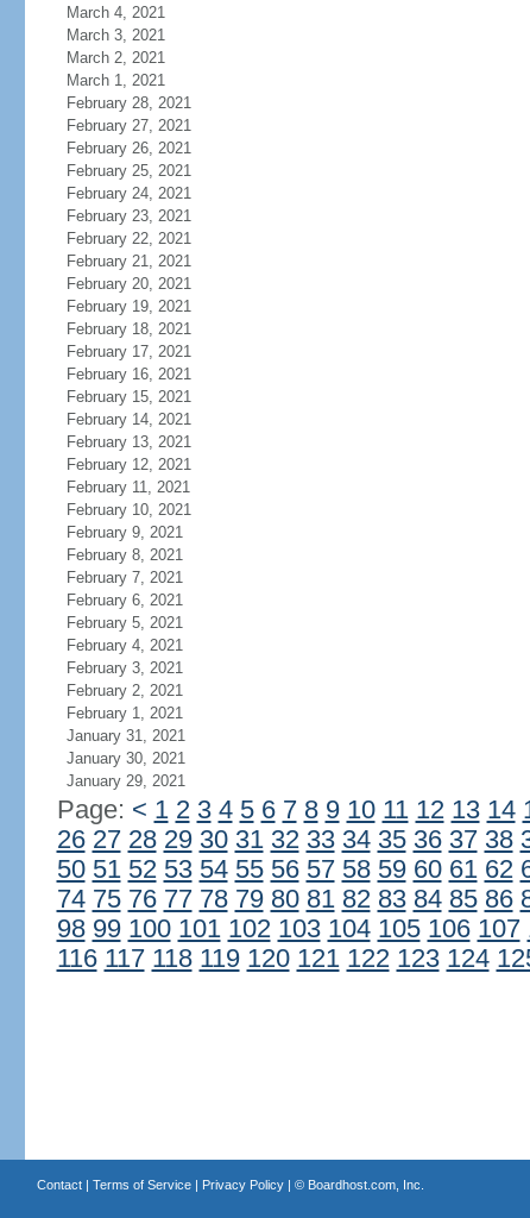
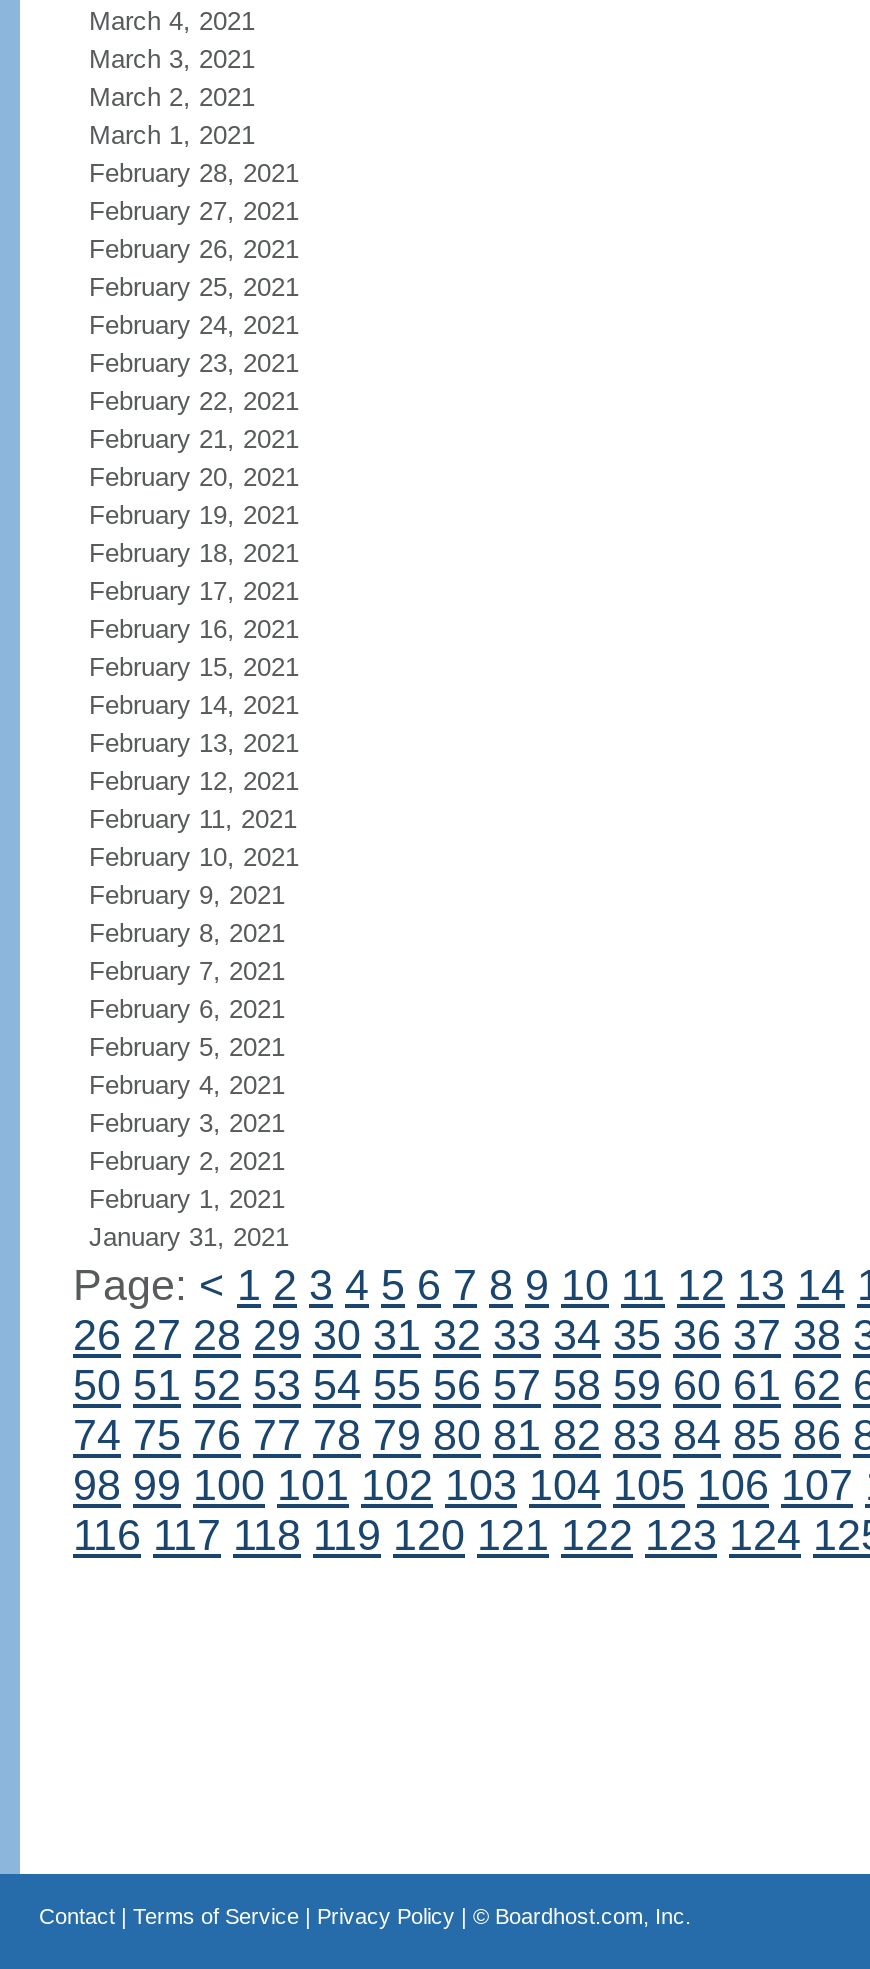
- January 30, 2021
- January 29, 2021
